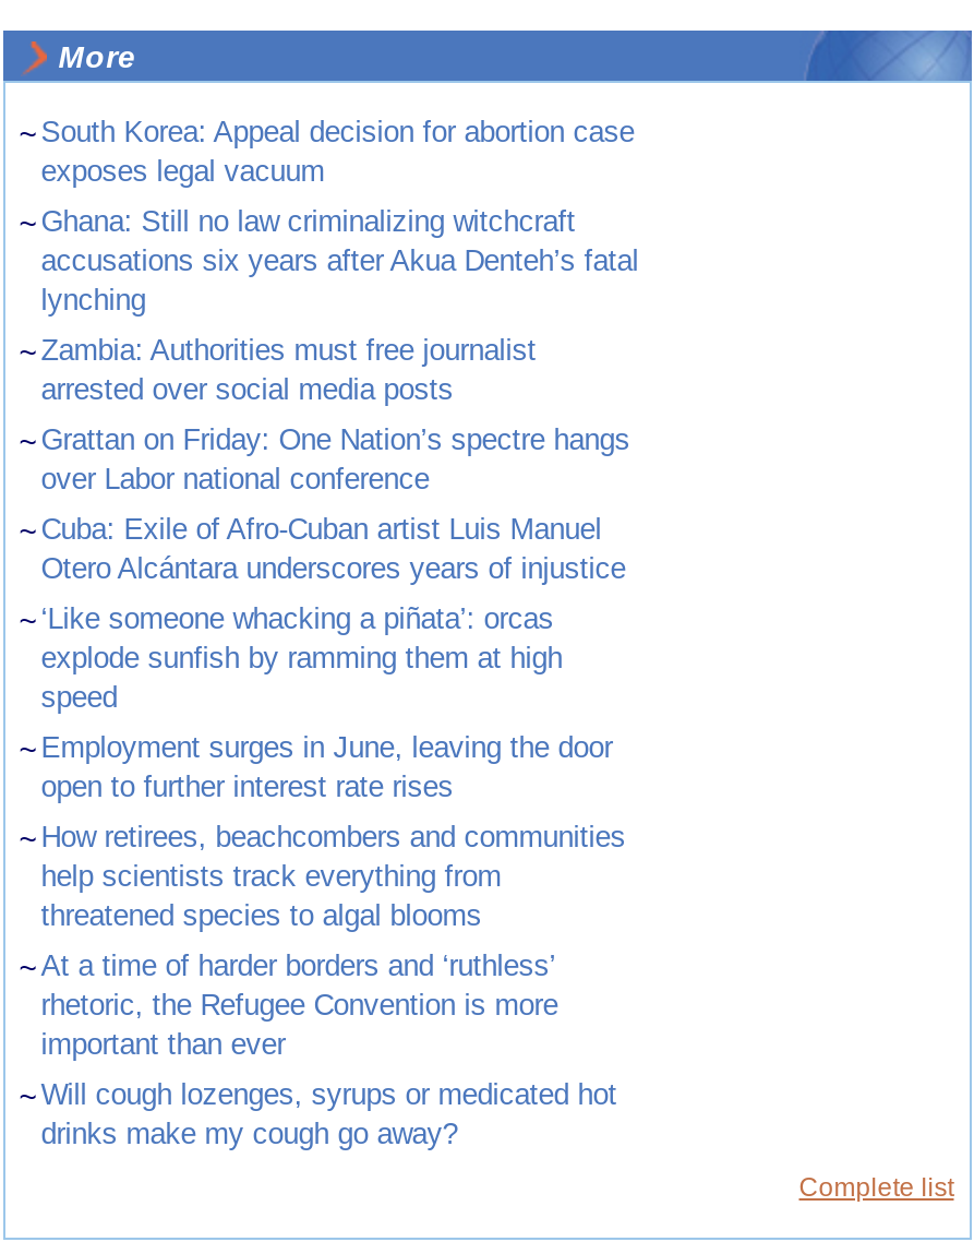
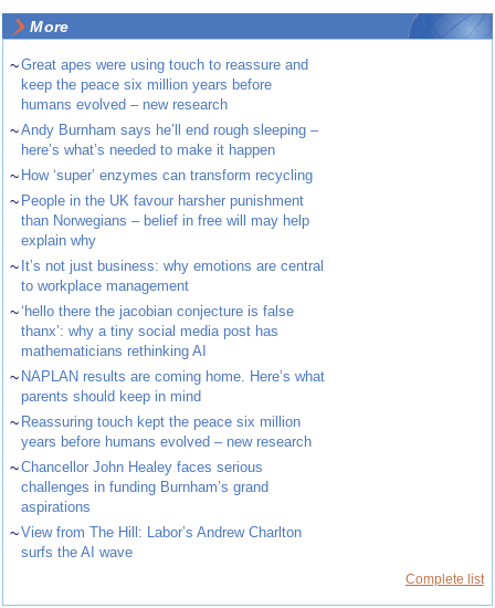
- ~ South Korea: Appeal decision for abortion case
- exposes legal vacuum
- ~ Ghana: Still no law criminalizing witchcraft
- accusations six years after Akua Denteh’s fatal
- lynching
- ~ Zambia: Authorities must free journalist
- arrested over social media posts
- ~ Grattan on Friday: One Nation’s spectre hangs
- over Labor national conference
- ~ Cuba: Exile of Afro-Cuban artist Luis Manuel
- Otero Alcántara underscores years of injustice
- ~ ‘Like someone whacking a piñata’: orcas
- explode sunfish by ramming them at high
- speed
- ~ Employment surges in June, leaving the door
- open to further interest rate rises
- ~ How retirees, beachcombers and communities
- help scientists track everything from
- threatened species to algal blooms
- ~ At a time of harder borders and ‘ruthless’
- rhetoric, the Refugee Convention is more
- important than ever
- ~ Will cough lozenges, syrups or medicated hot
- drinks make my cough go away?
+ ~ Great apes were using touch to reassure and
+ keep the peace six million years before
+ humans evolved – new research
+ ~ Andy Burnham says he’ll end rough sleeping –
+ here’s what’s needed to make it happen
+ ~ How ‘super’ enzymes can transform recycling
+ ~ People in the UK favour harsher punishment
+ than Norwegians – belief in free will may help
+ explain why
+ ~ It’s not just business: why emotions are central
+ to workplace management
+ ~ ‘hello there the jacobian conjecture is false
+ thanx’: why a tiny social media post has
+ mathematicians rethinking AI
+ ~ NAPLAN results are coming home. Here’s what
+ parents should keep in mind
+ ~ Reassuring touch kept the peace six million
+ years before humans evolved – new research
+ ~ Chancellor John Healey faces serious
+ challenges in funding Burnham’s grand
+ aspirations
+ ~ View from The Hill: Labor’s Andrew Charlton
+ surfs the AI wave
